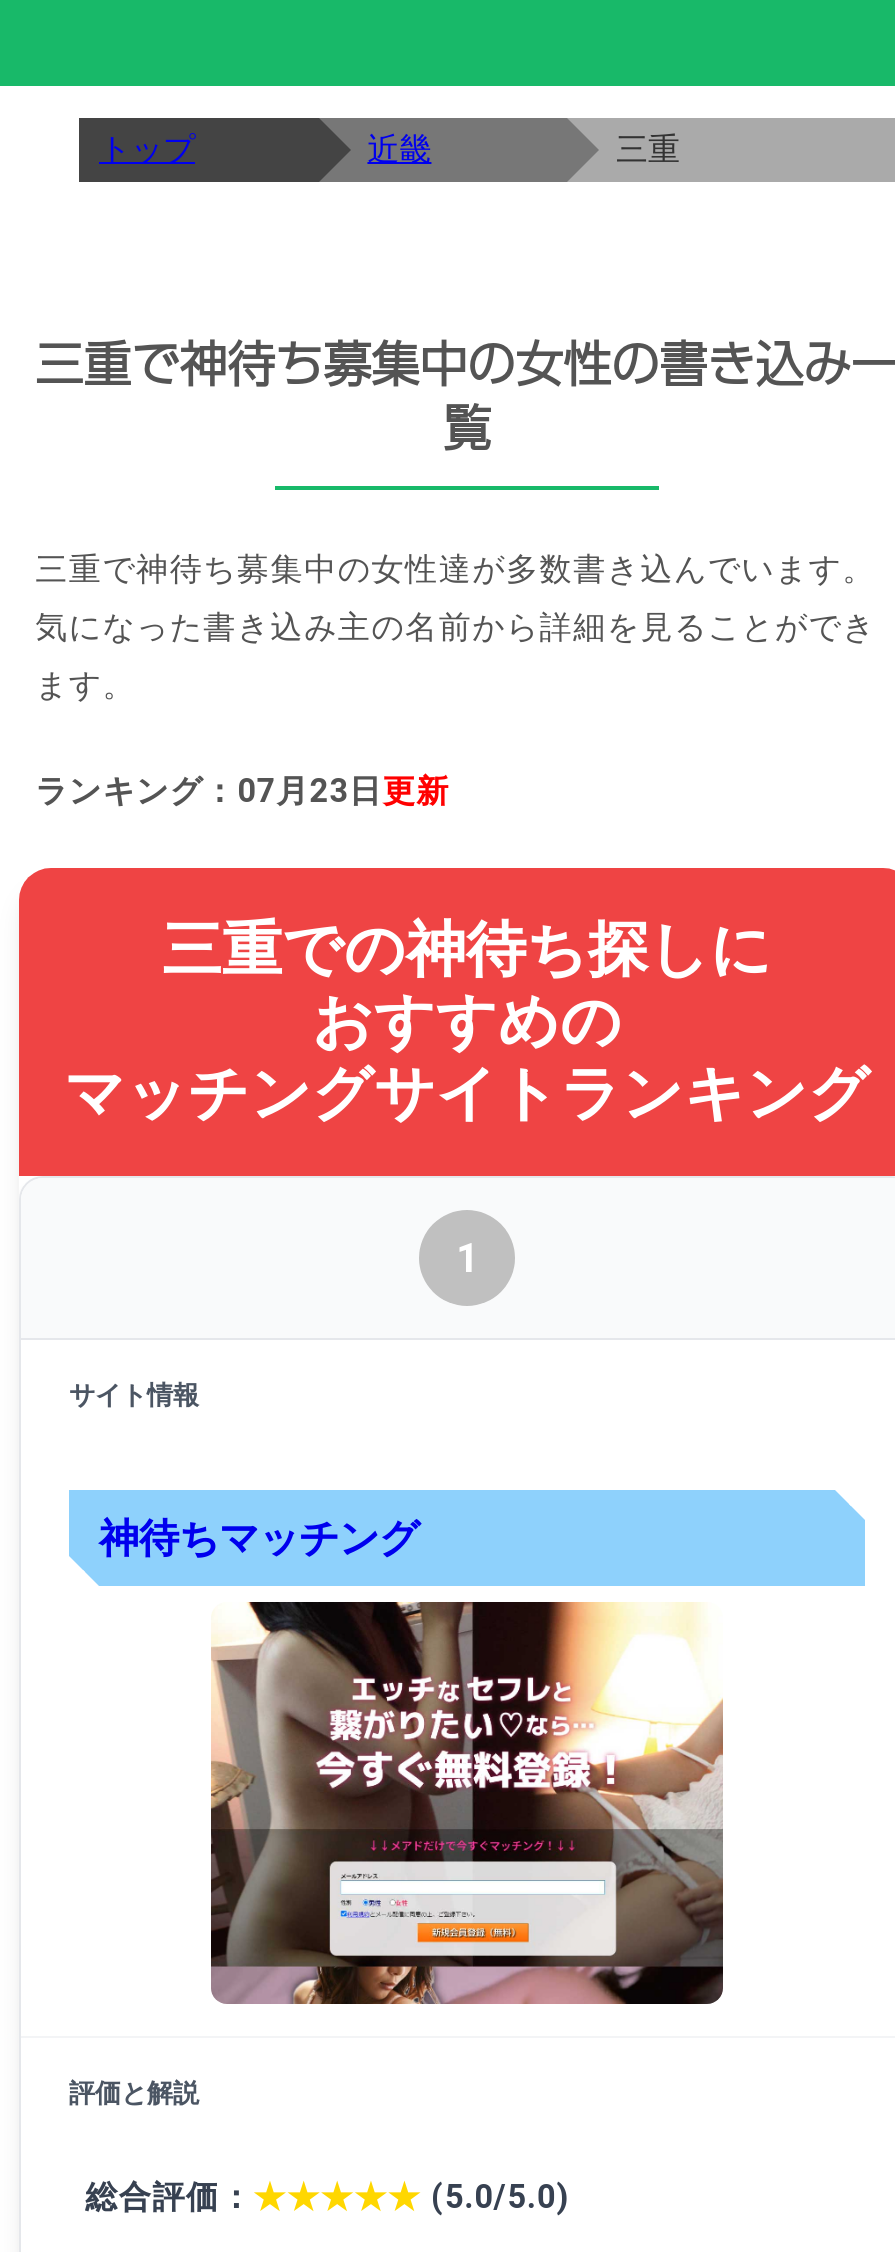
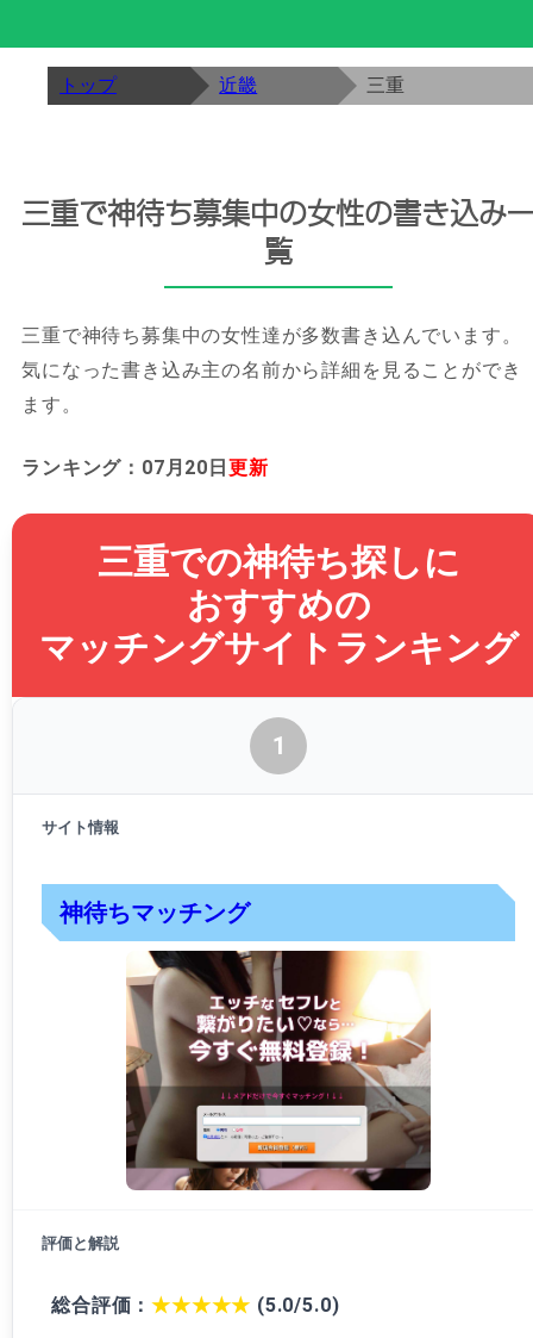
- ランキング：07月23日更新
+ ランキング：07月20日更新
